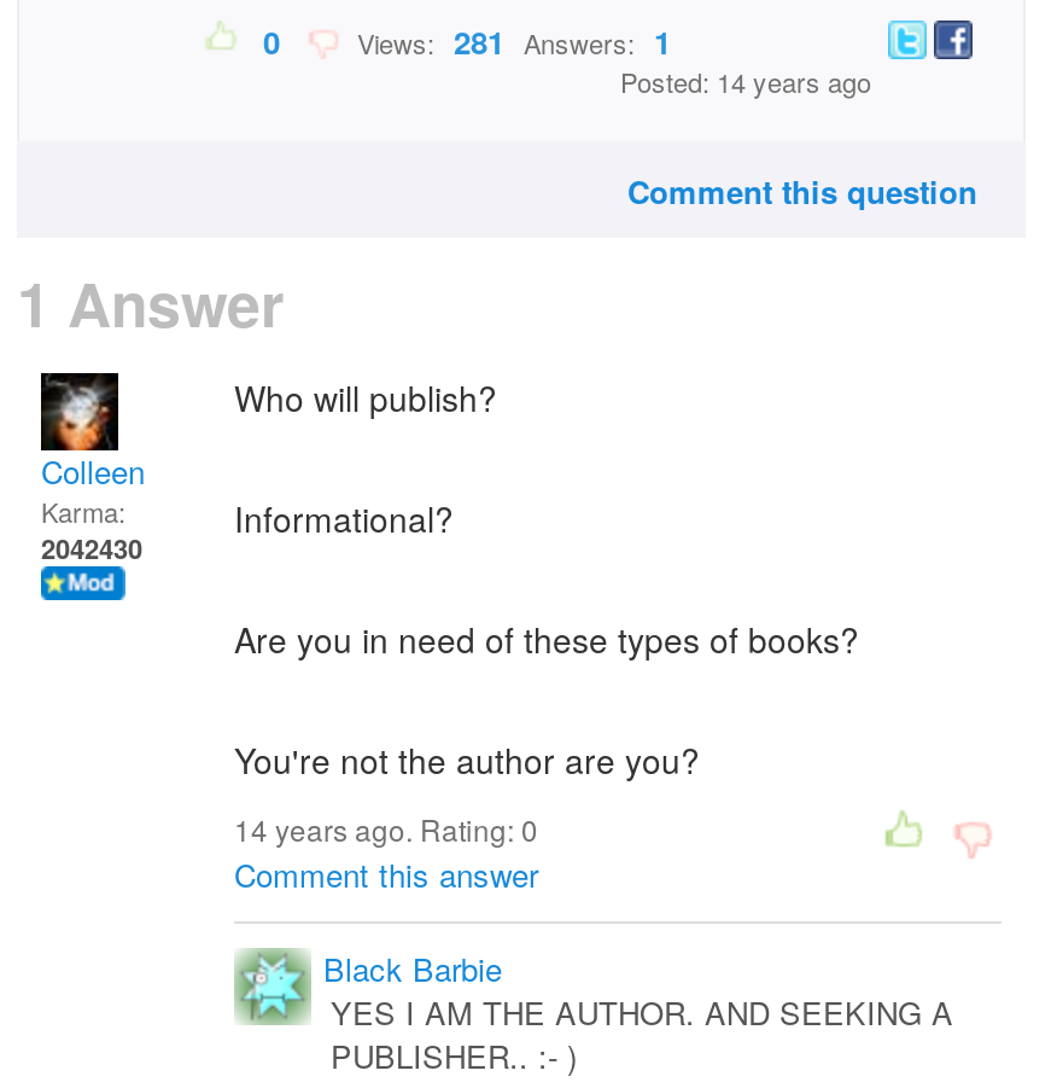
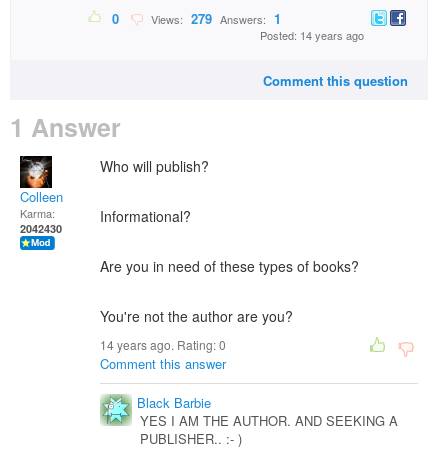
- Views: 281 Answers: 1
+ Views: 279 Answers: 1
